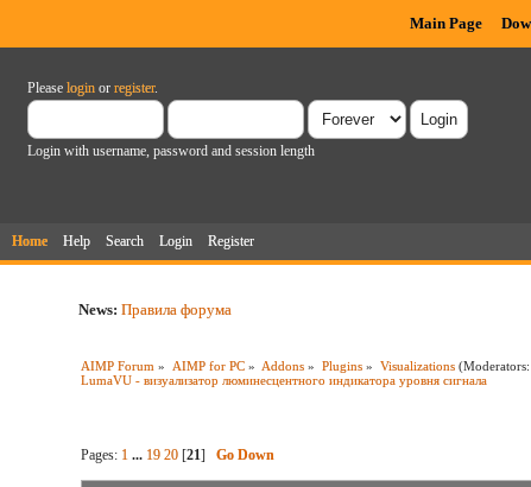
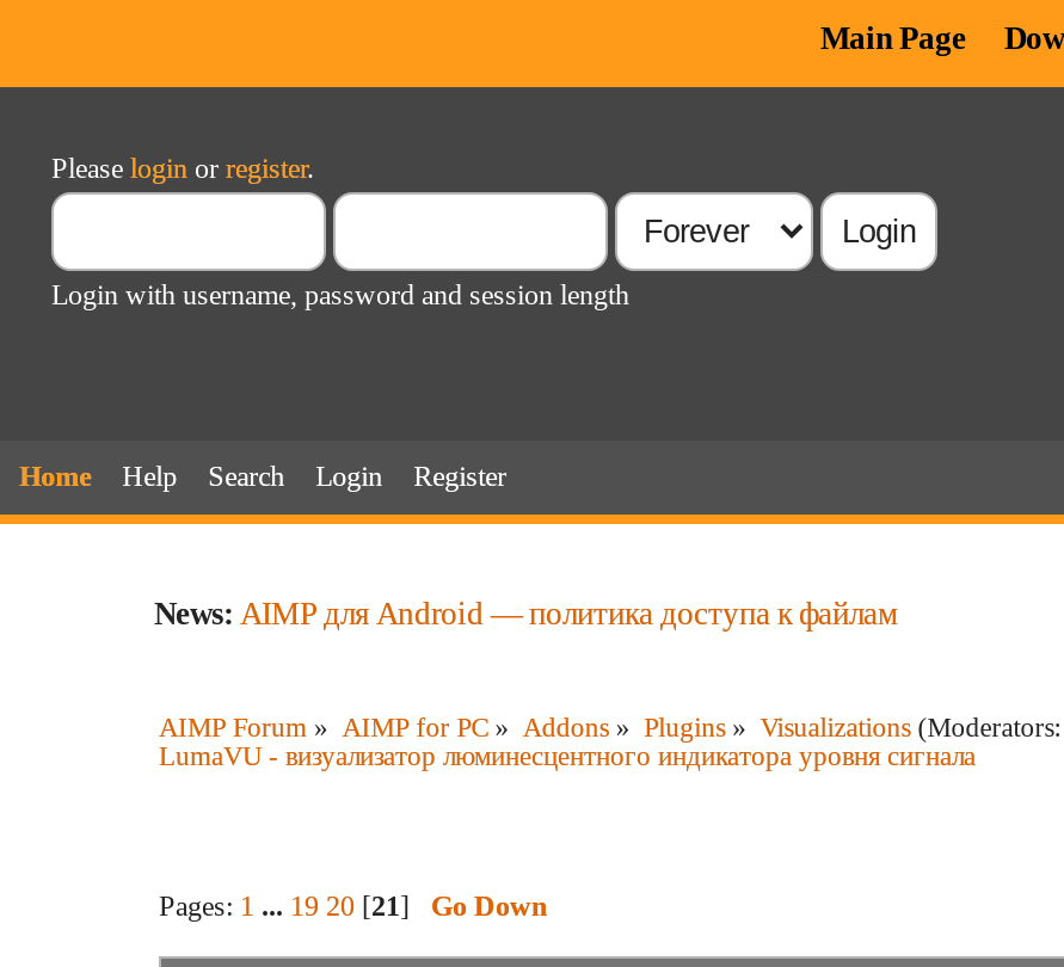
- News: Правила форума
+ News: AIMP для Android — политика доступа к файлам
